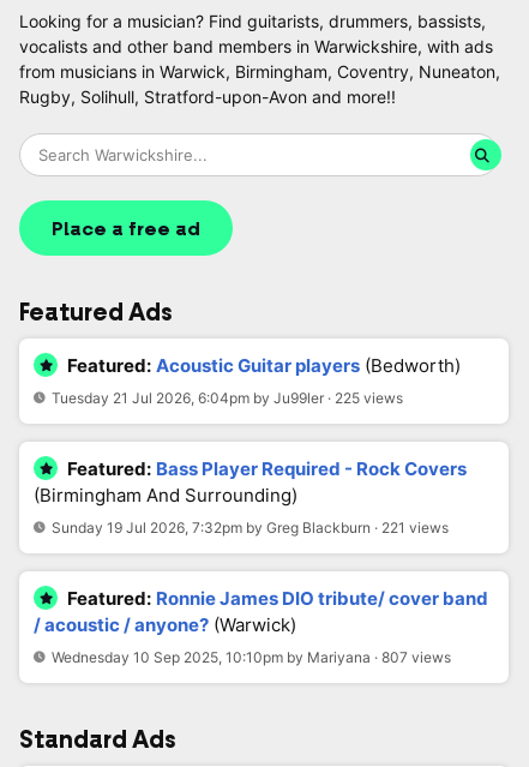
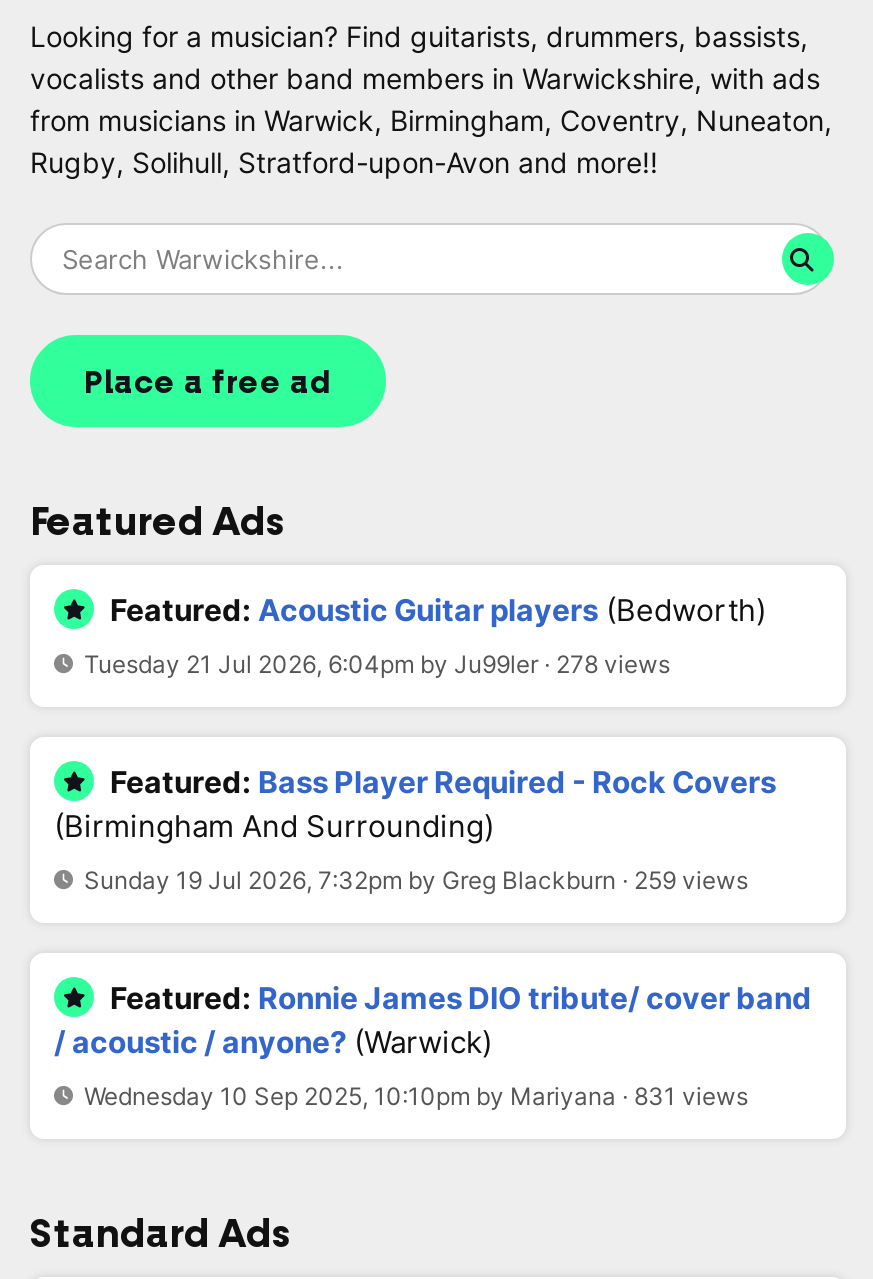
- Tuesday 21 Jul 2026, 6:04pm by Ju99ler · 225 views
+ Tuesday 21 Jul 2026, 6:04pm by Ju99ler · 278 views

- Sunday 19 Jul 2026, 7:32pm by Greg Blackburn · 221 views
+ Sunday 19 Jul 2026, 7:32pm by Greg Blackburn · 259 views

- Wednesday 10 Sep 2025, 10:10pm by Mariyana · 807 views
+ Wednesday 10 Sep 2025, 10:10pm by Mariyana · 831 views
